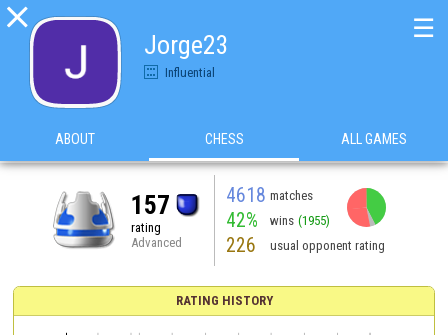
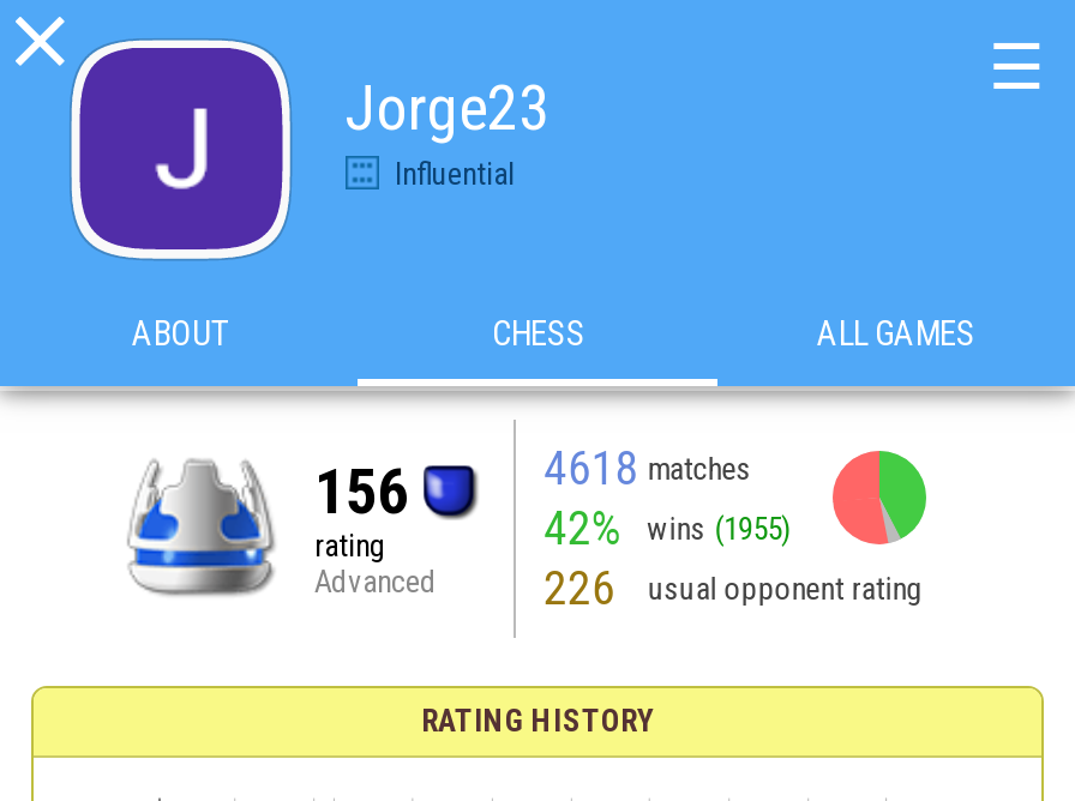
- 157
+ 156
